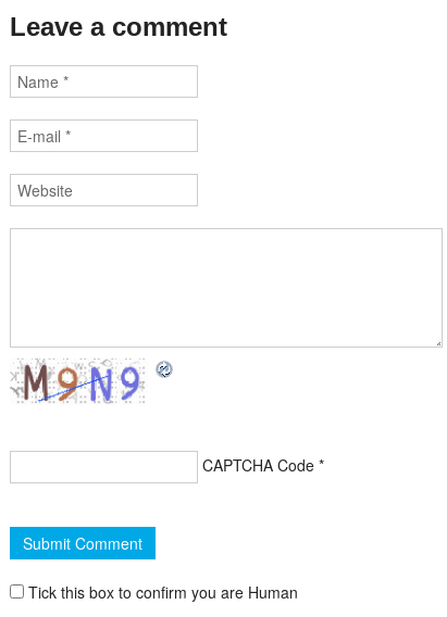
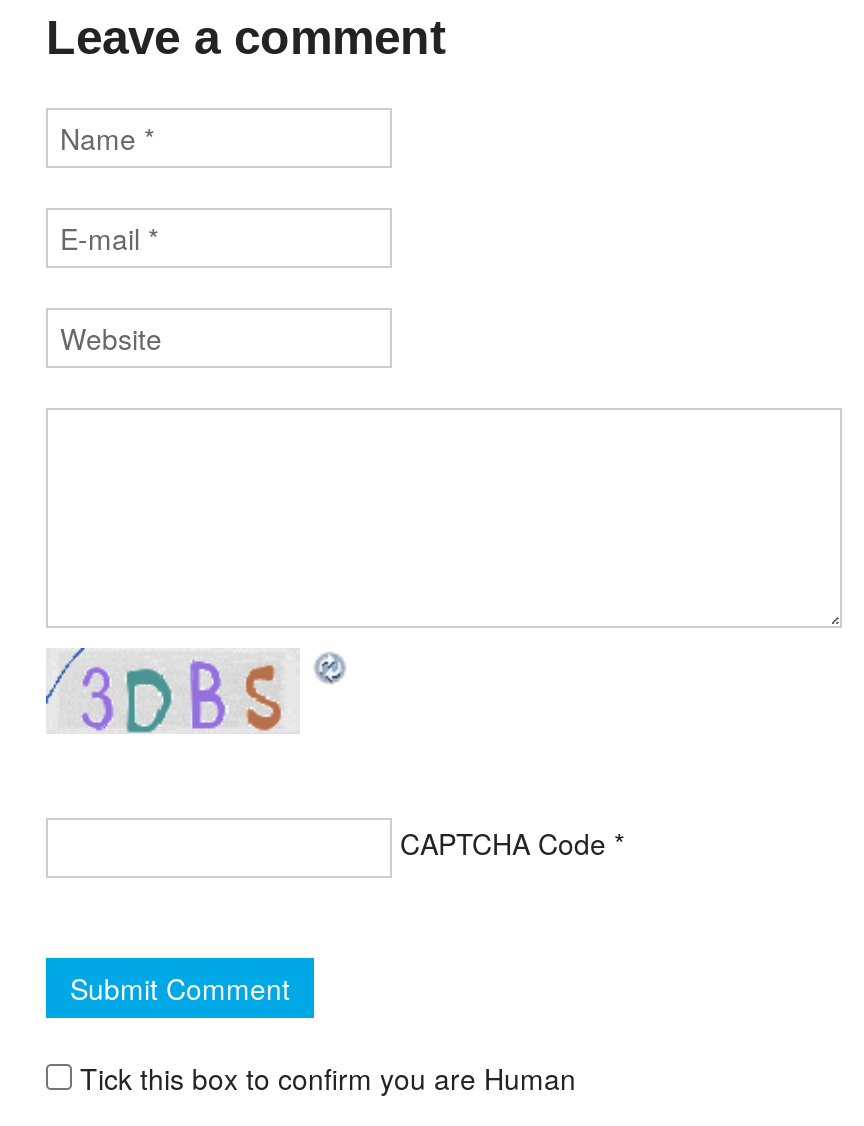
- [image]
+ [image]
